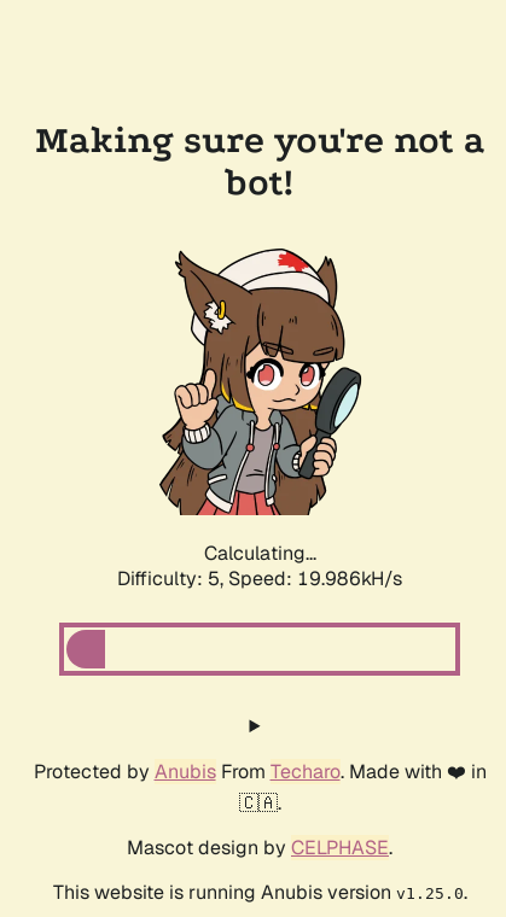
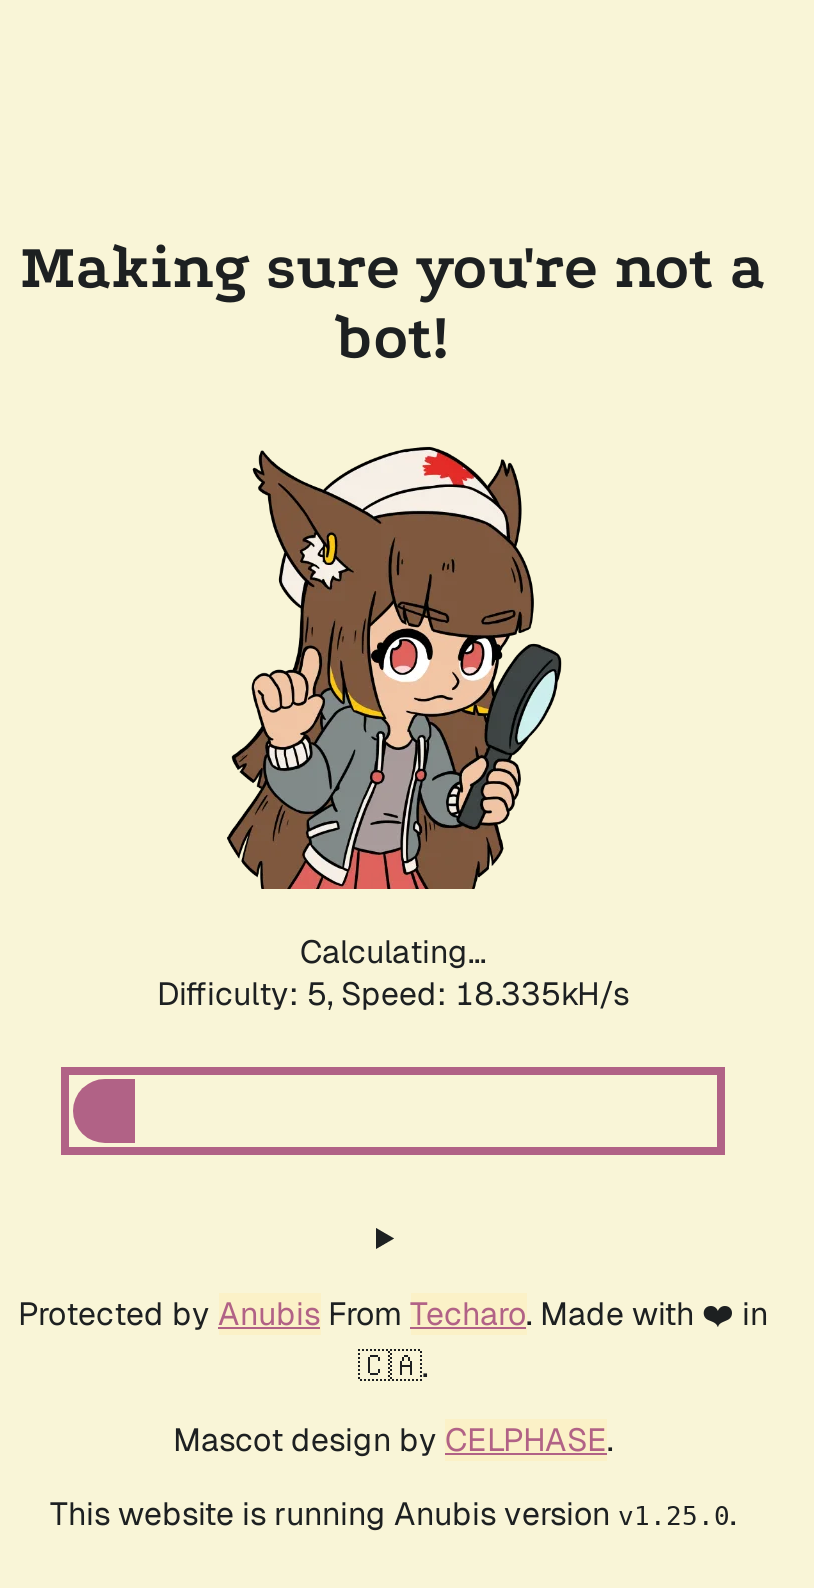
- Difficulty: 5, Speed: 19.986kH/s
+ Difficulty: 5, Speed: 18.335kH/s
